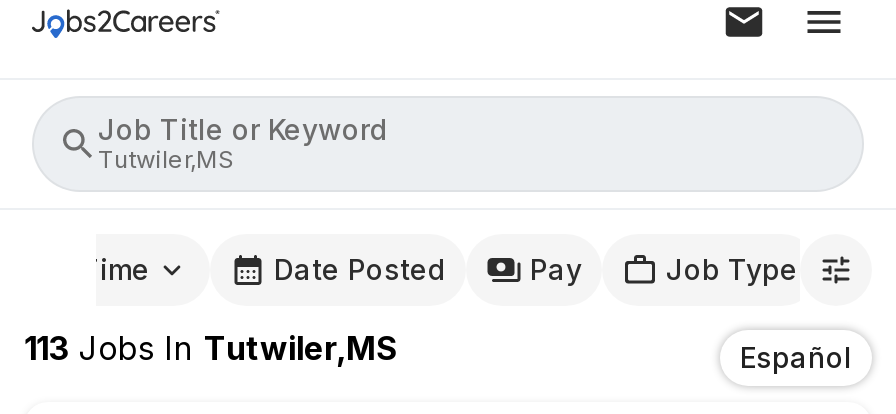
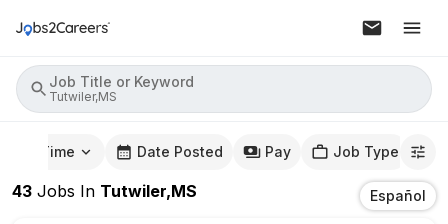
- 113 Jobs In Tutwiler,MS
+ 43 Jobs In Tutwiler,MS
